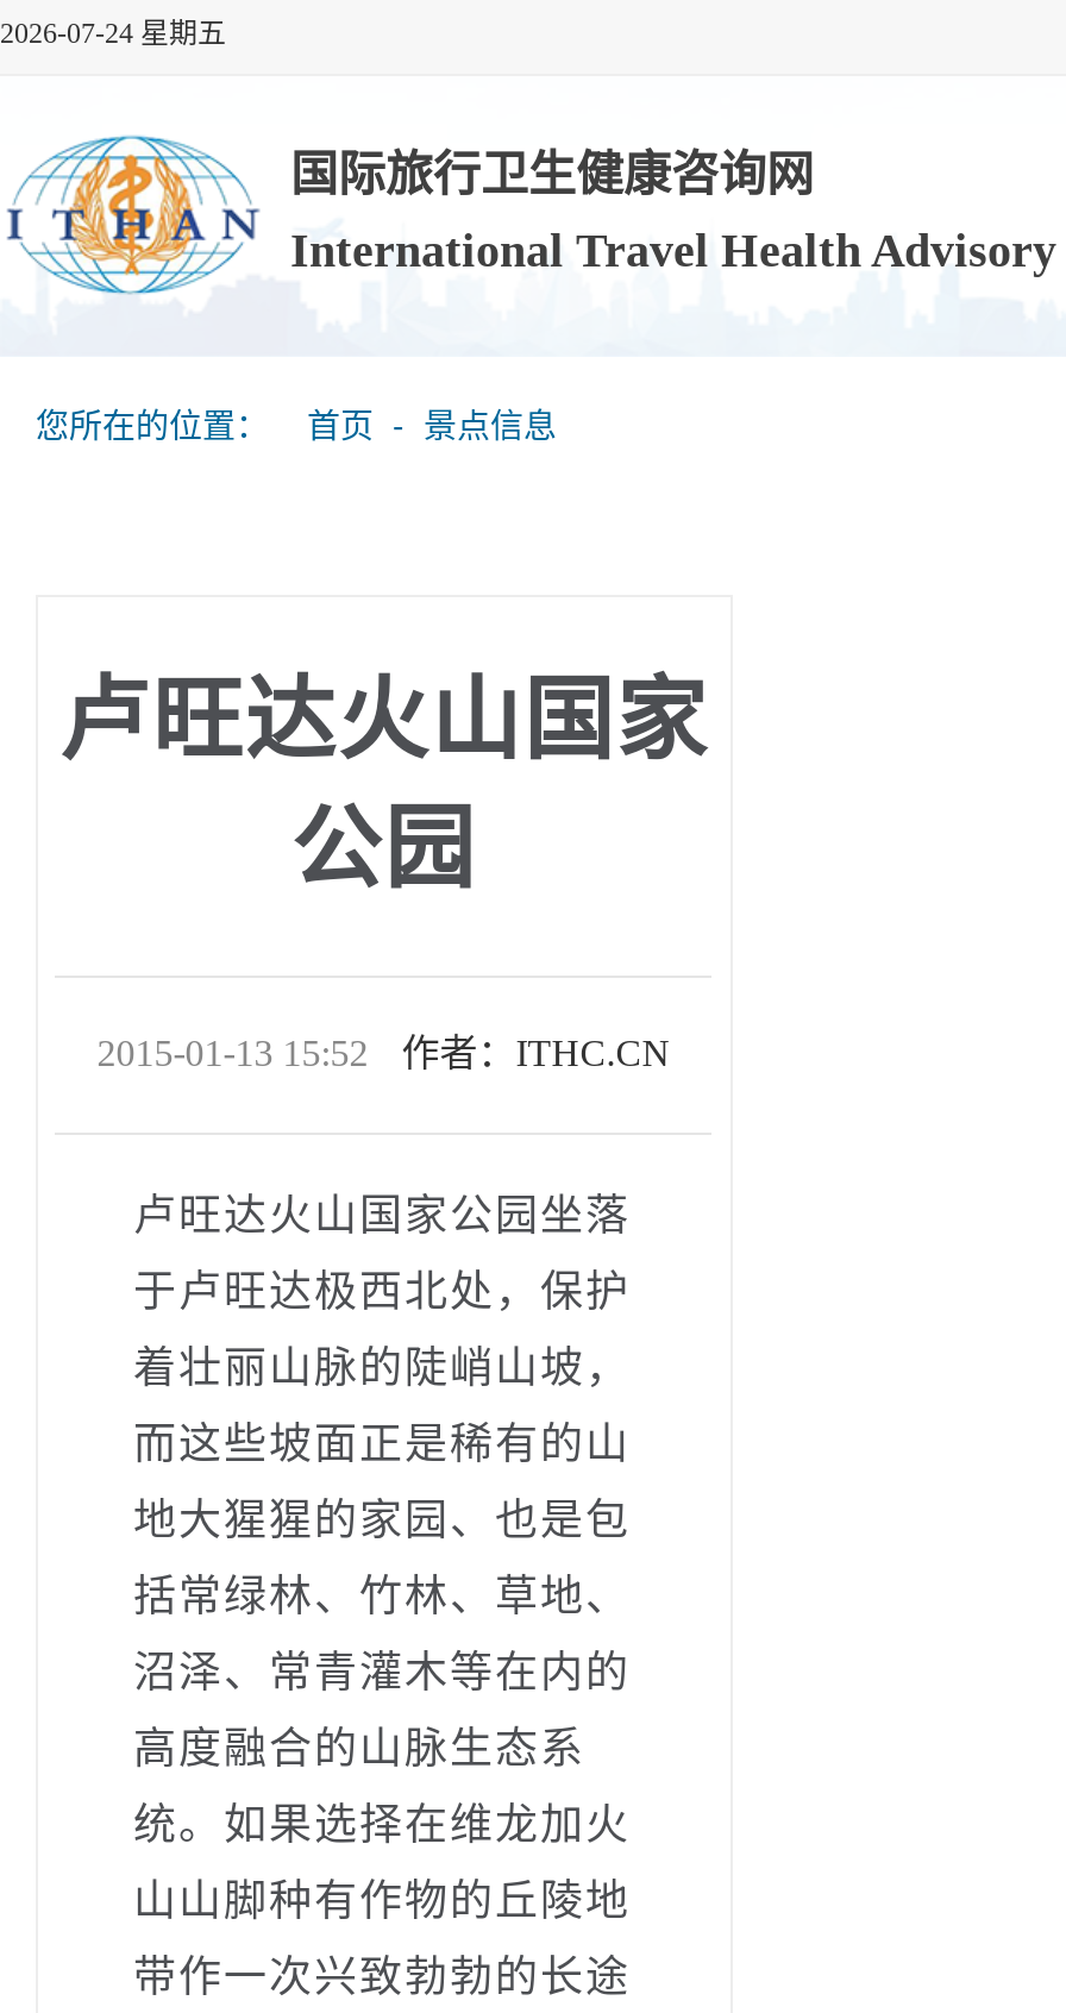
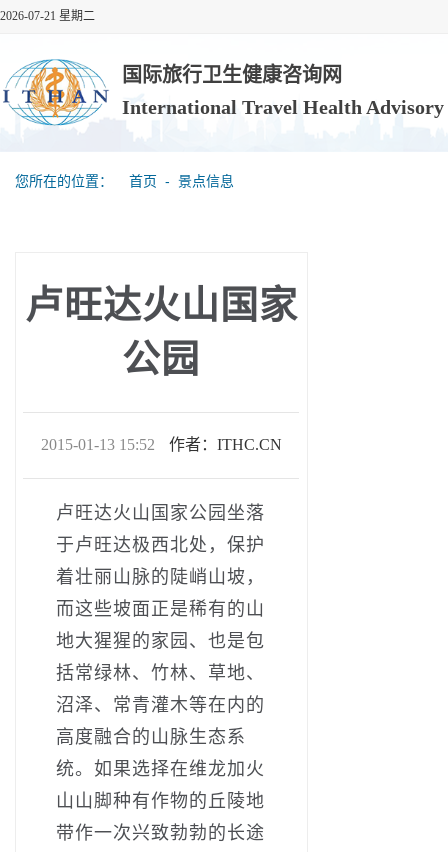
- 2026-07-24 星期五
+ 2026-07-21 星期二
